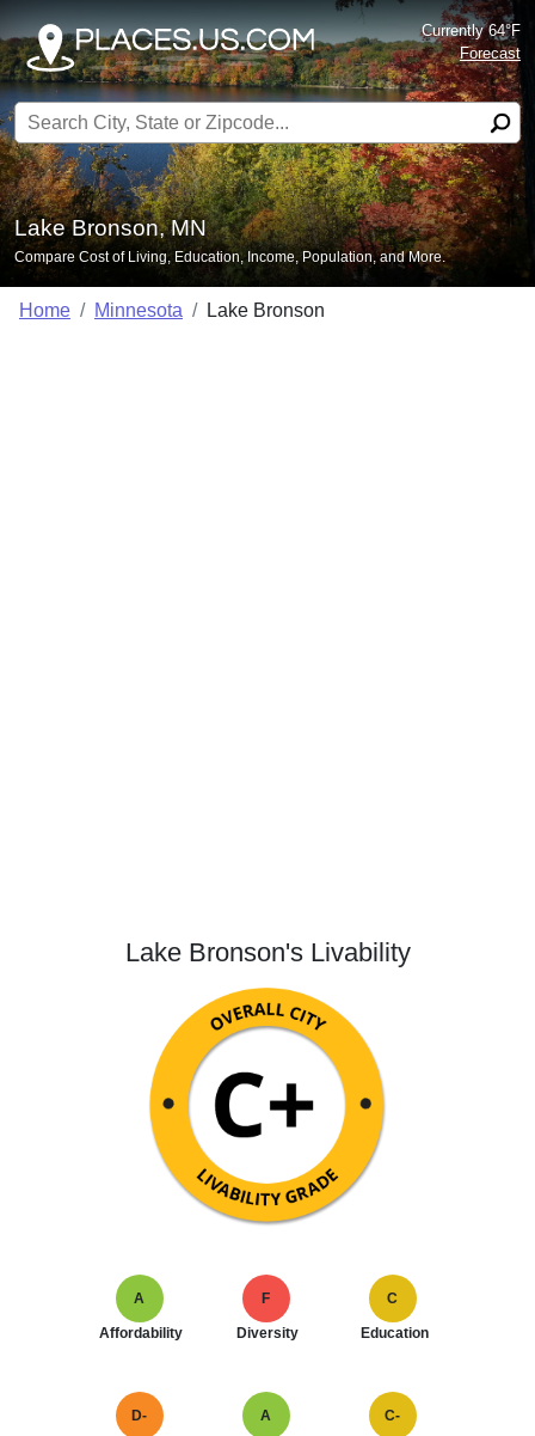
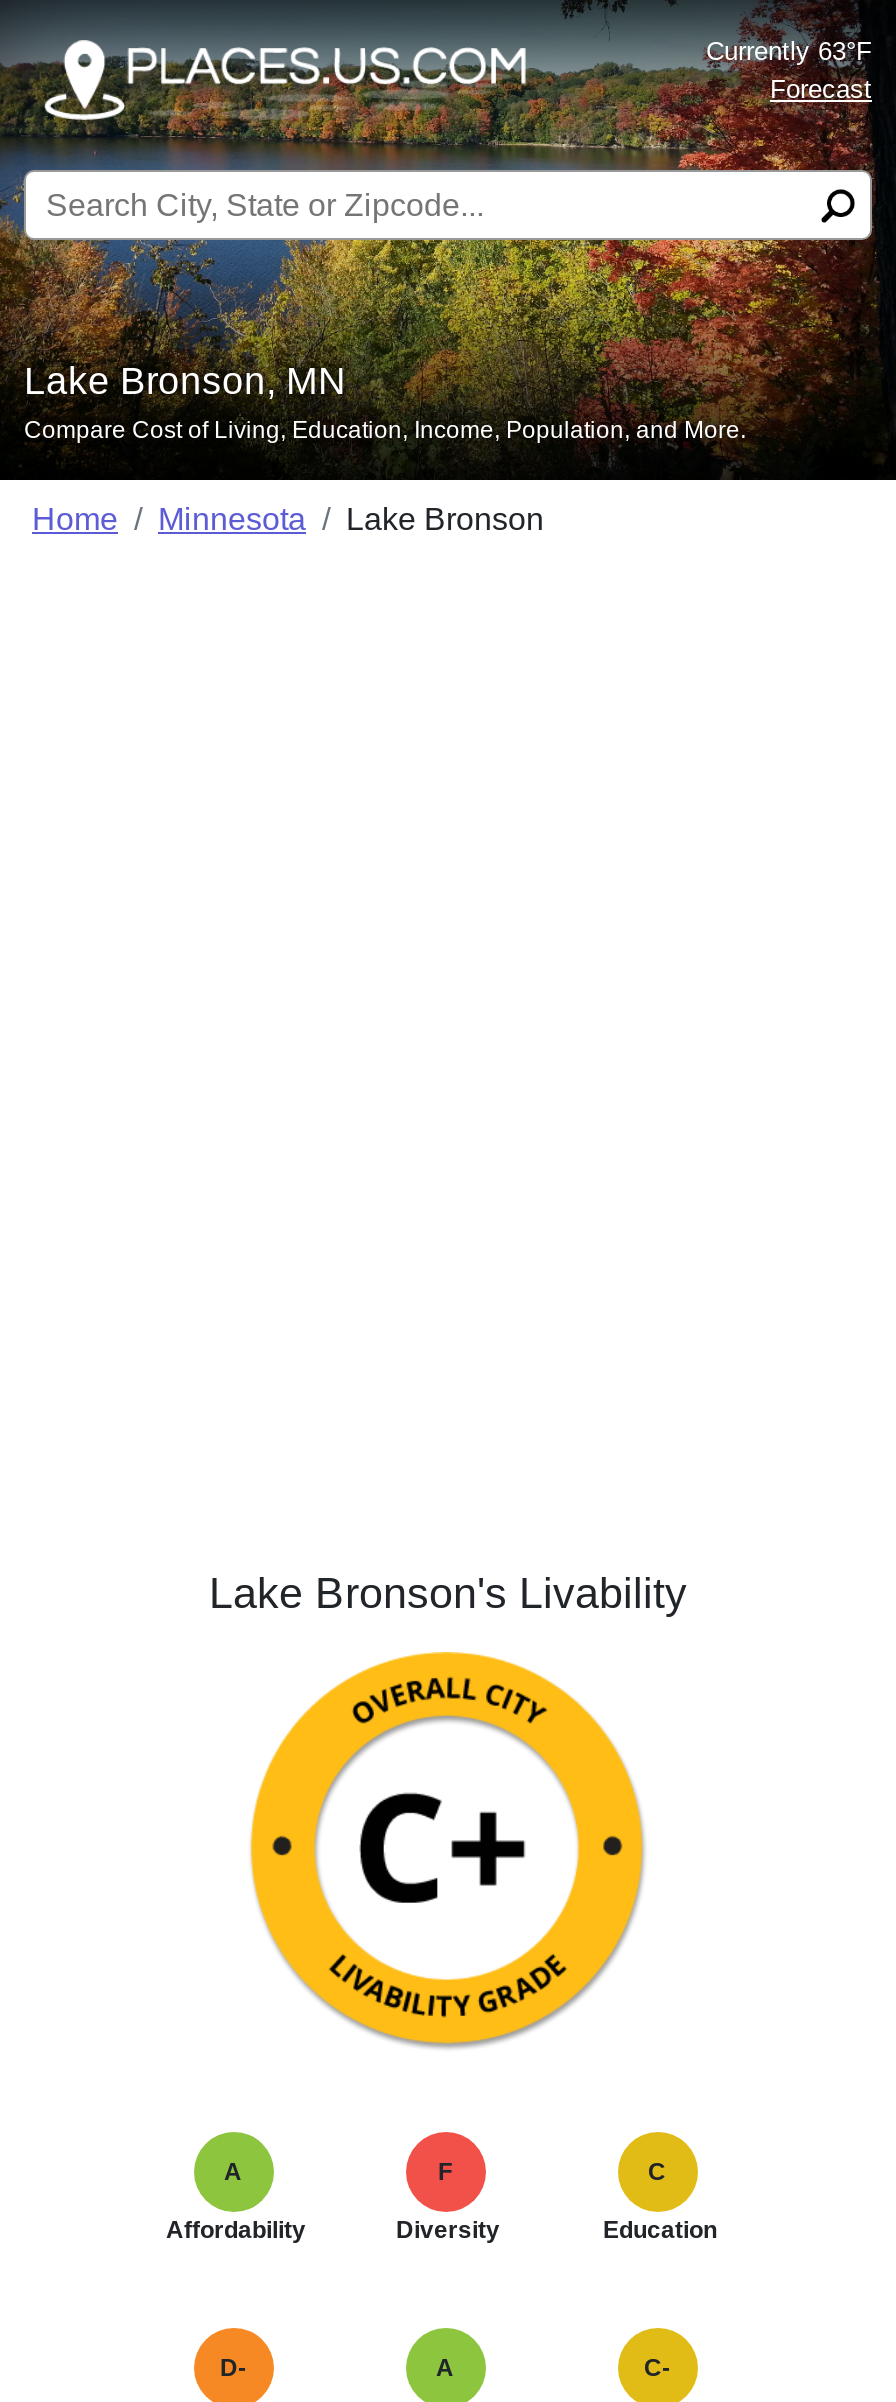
- Currently 64°F
+ Currently 63°F
